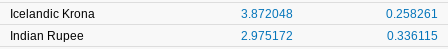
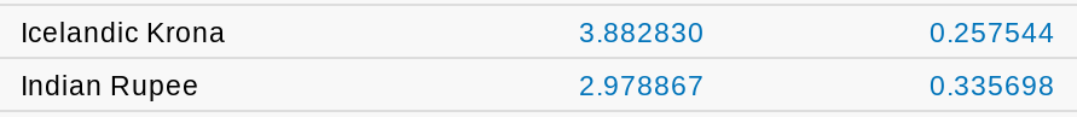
- 3.872048
+ 3.882830

- 0.258261
+ 0.257544

- 2.975172
+ 2.978867

- 0.336115
+ 0.335698
